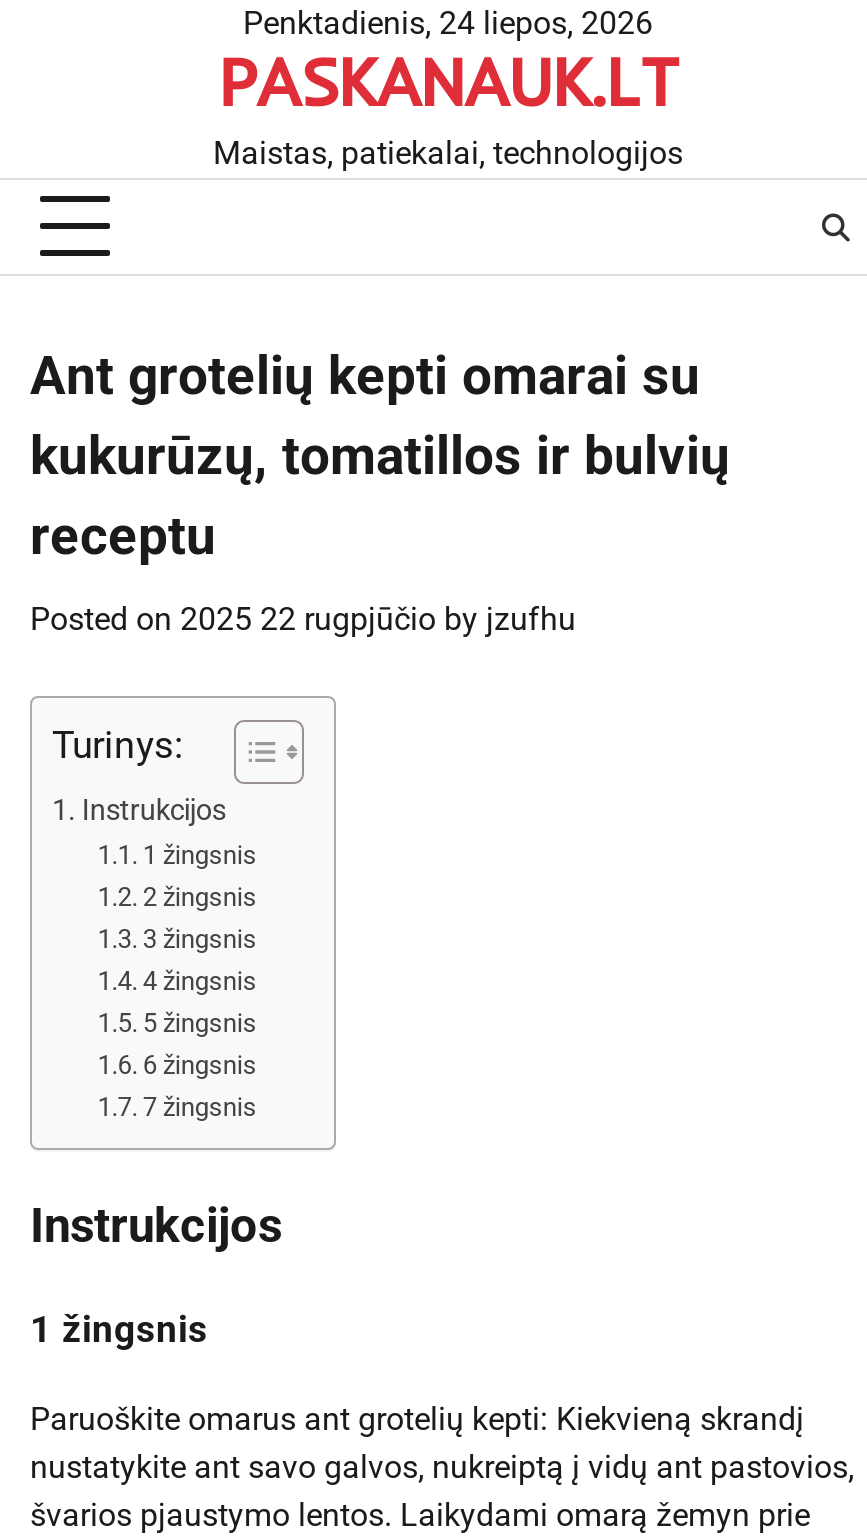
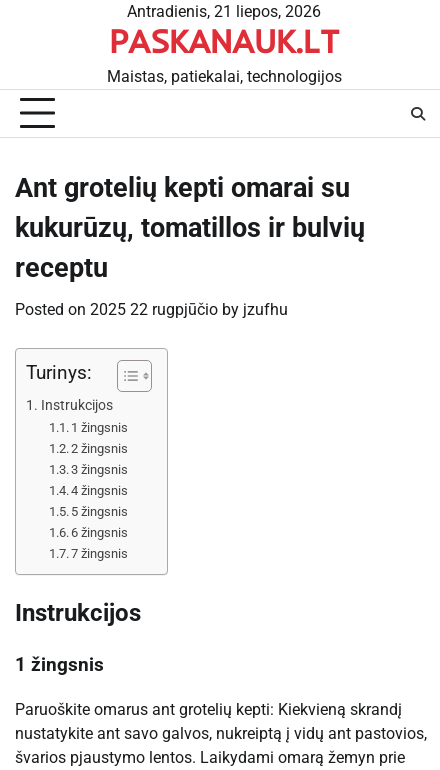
- Penktadienis, 24 liepos, 2026
+ Antradienis, 21 liepos, 2026
